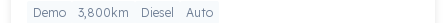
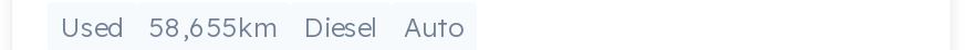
- Demo
- 3,800km
+ Used
+ 58,655km
